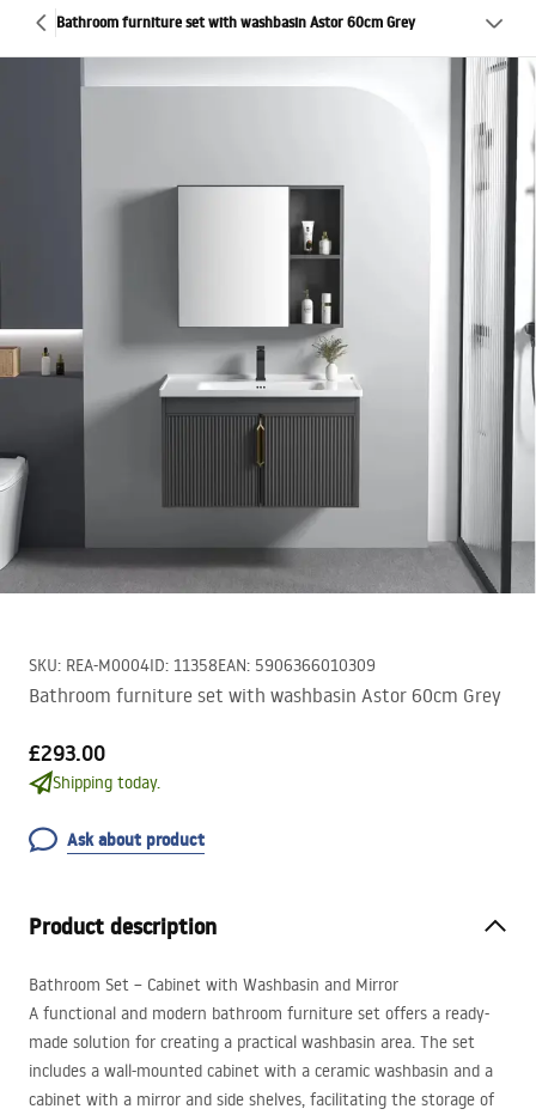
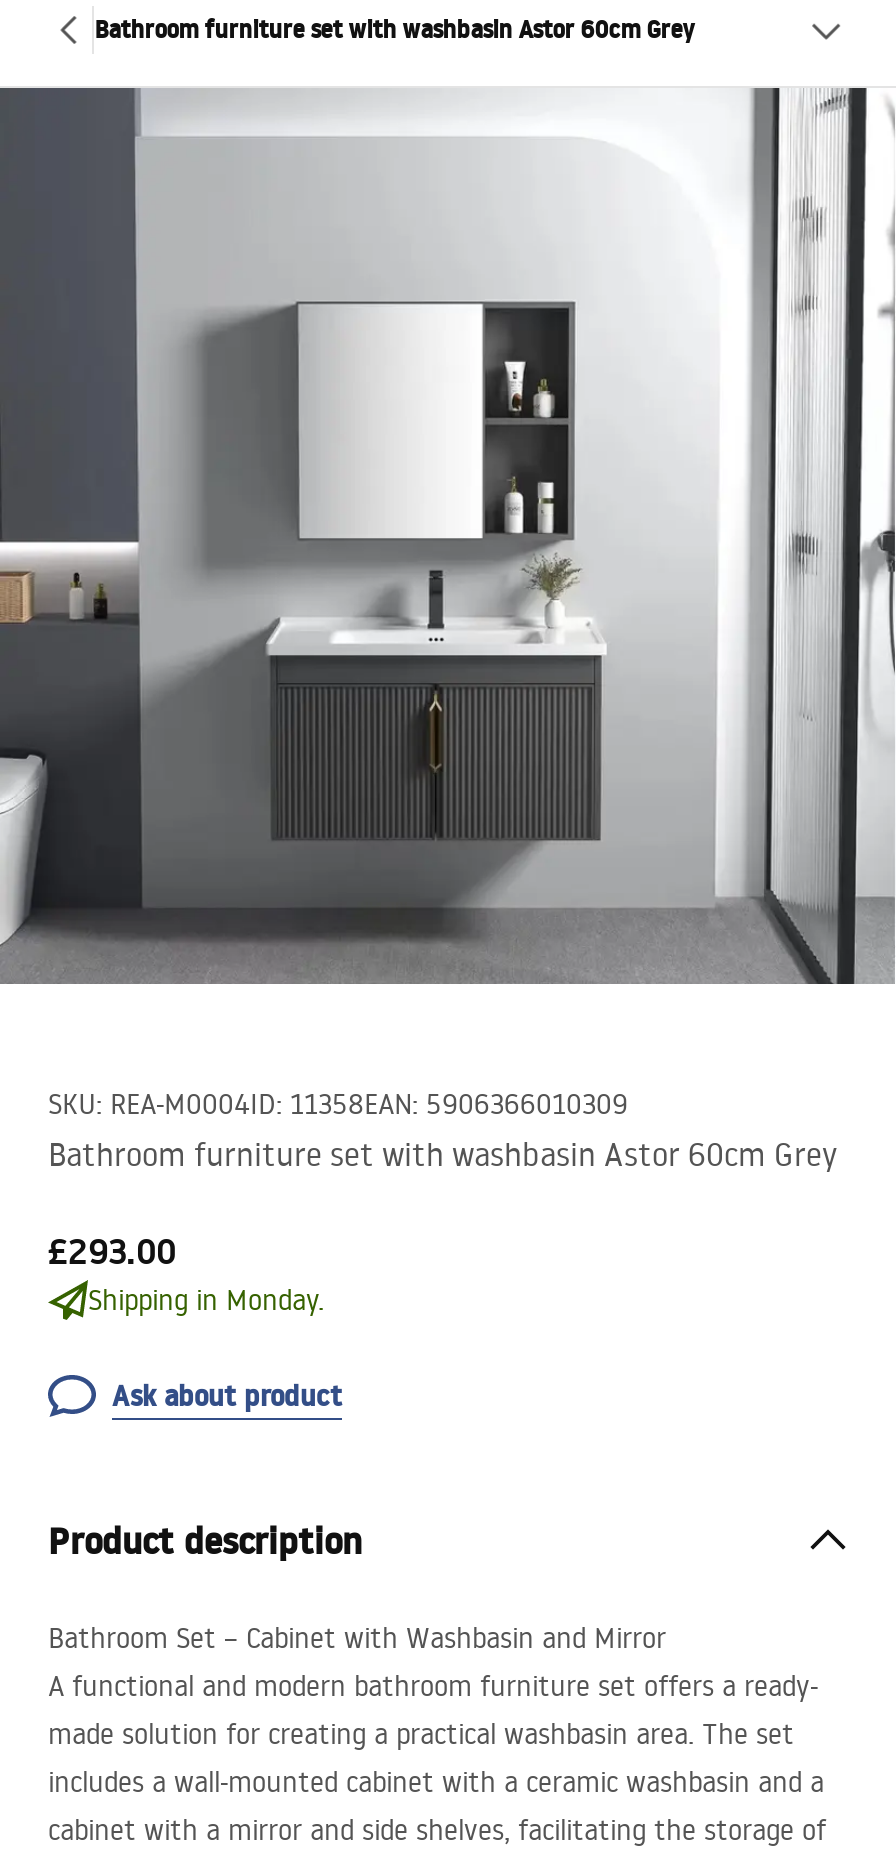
- Shipping today.
+ Shipping in Monday.
